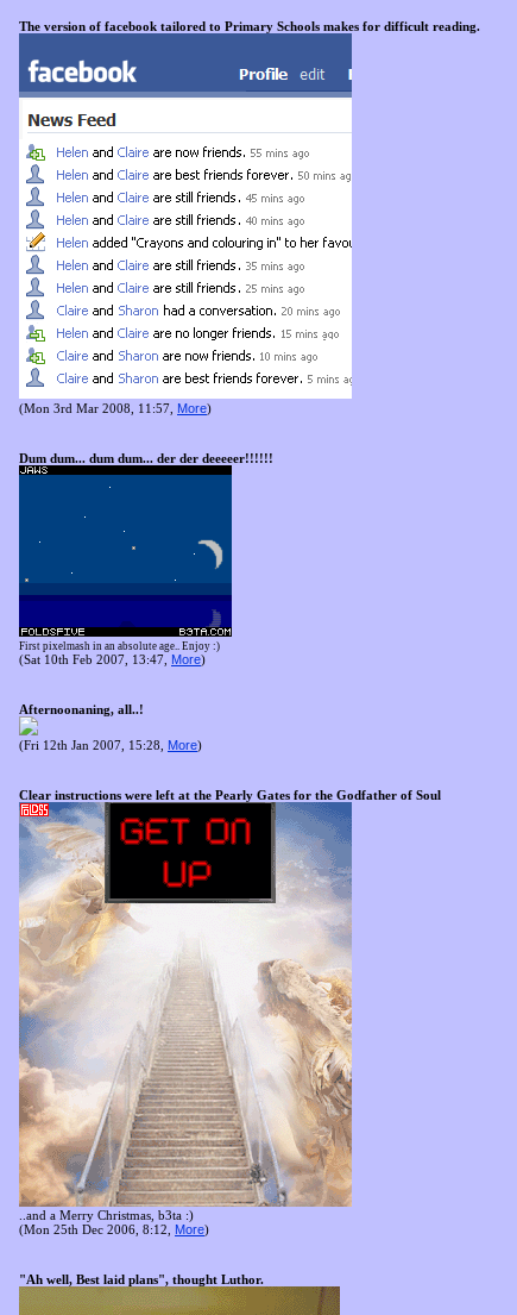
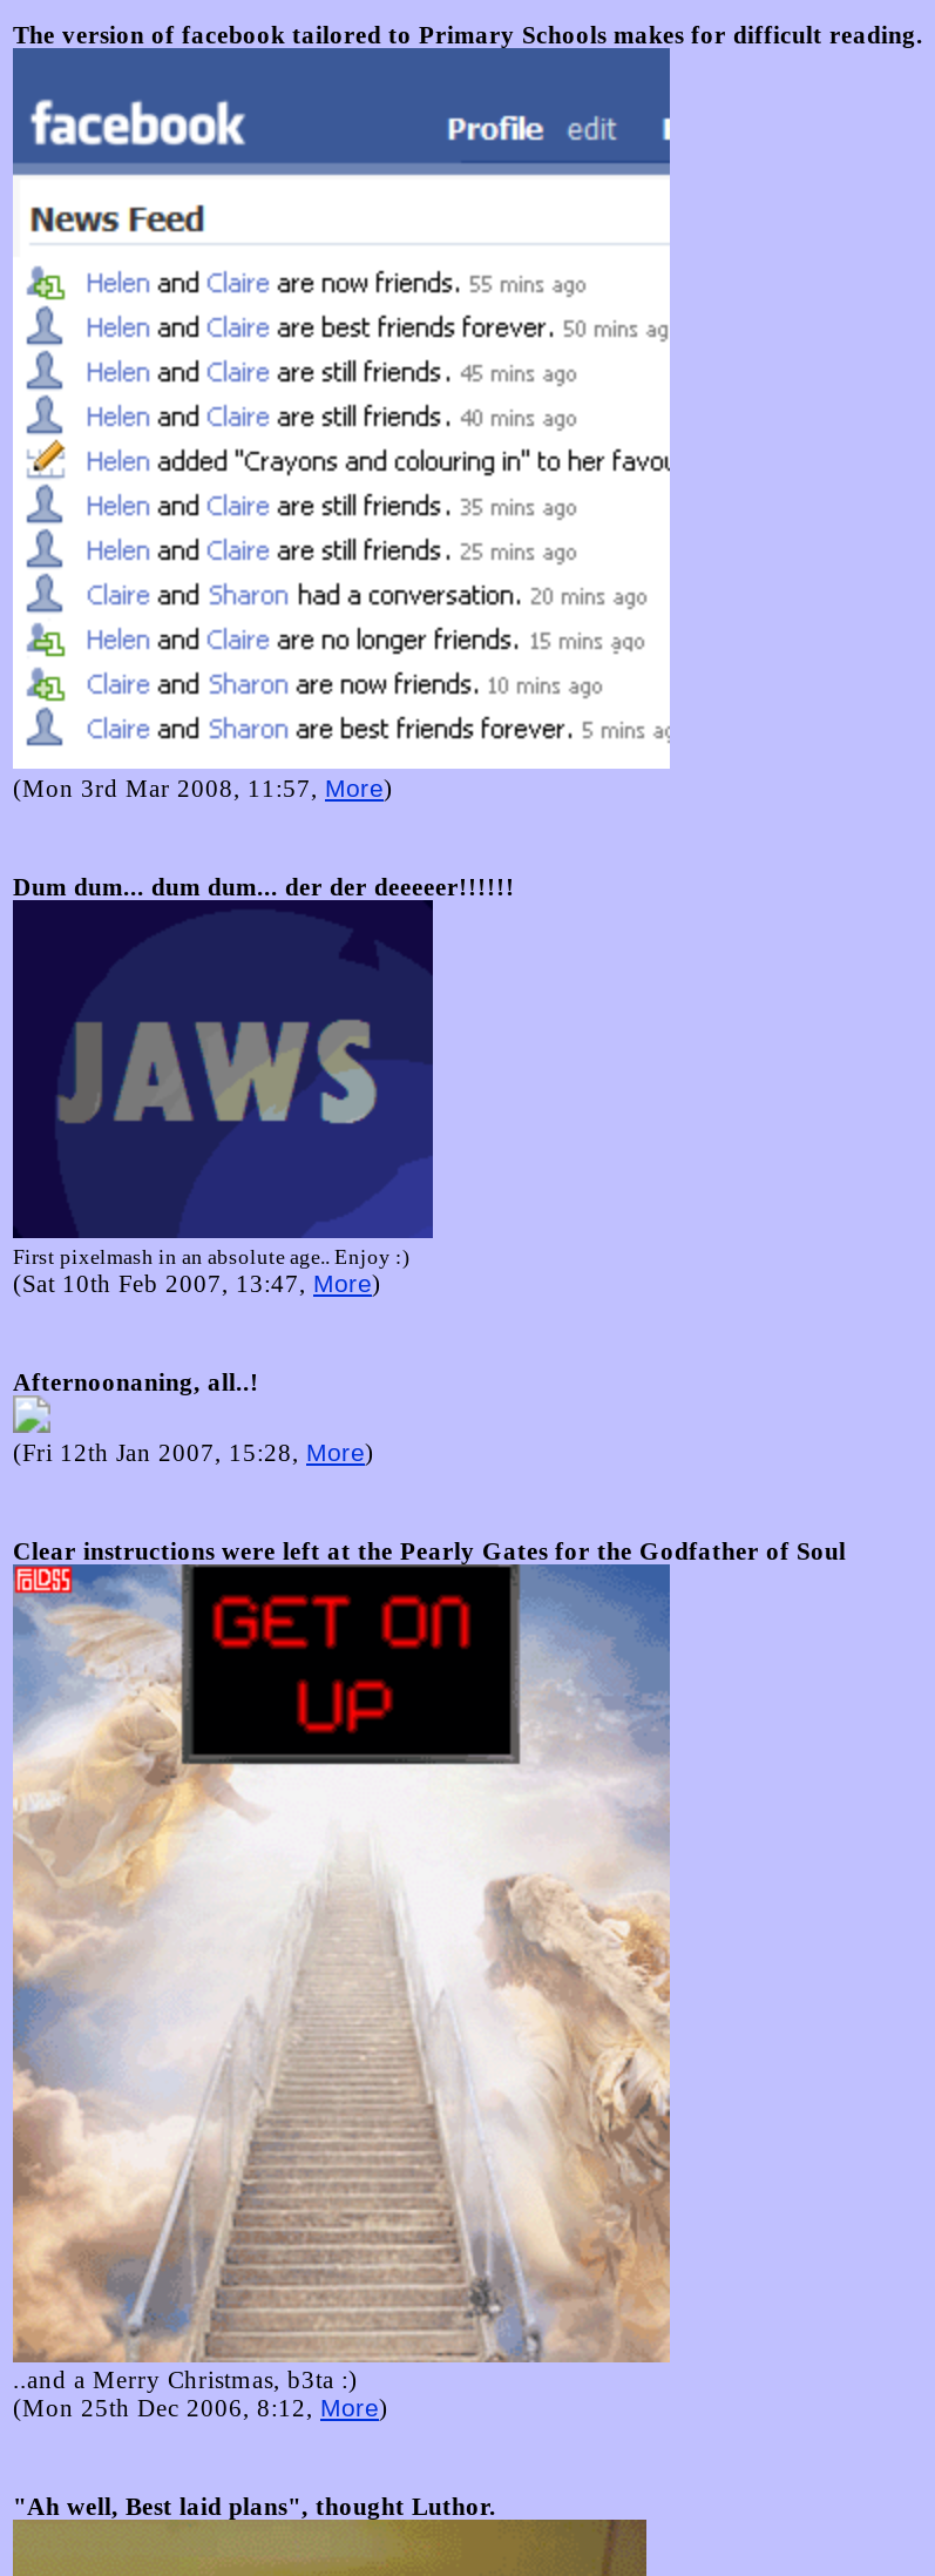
- [image]
+ [image]
